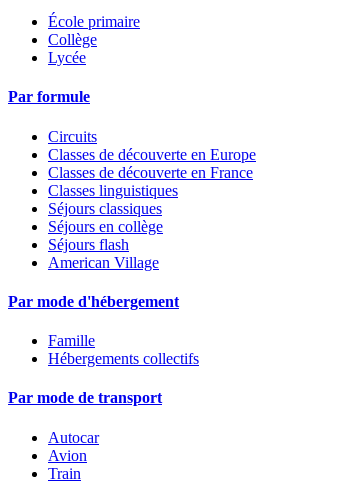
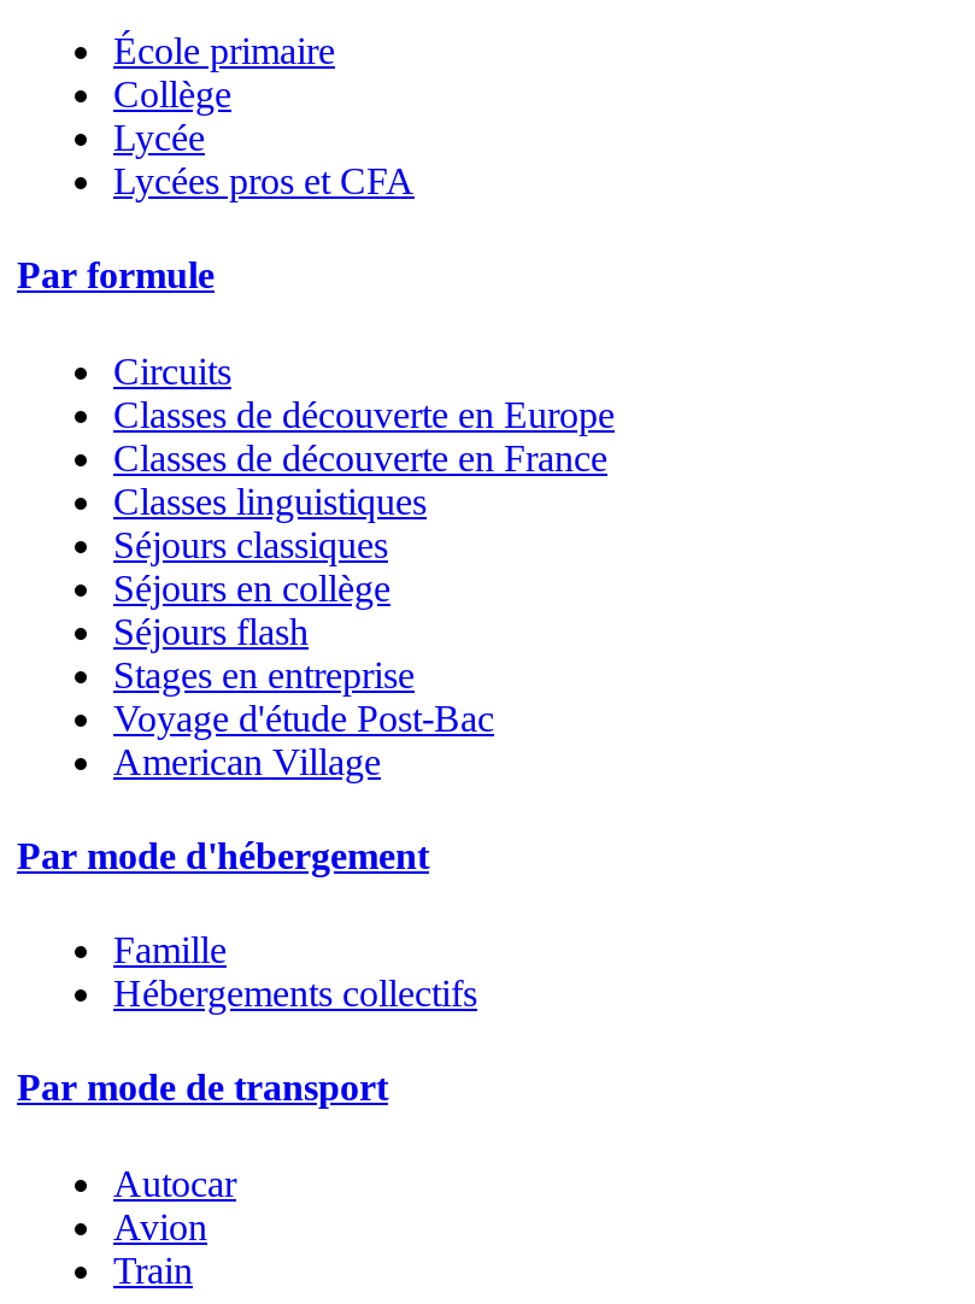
+ Lycées pros et CFA

+ Stages en entreprise
+ Voyage d'étude Post-Bac
